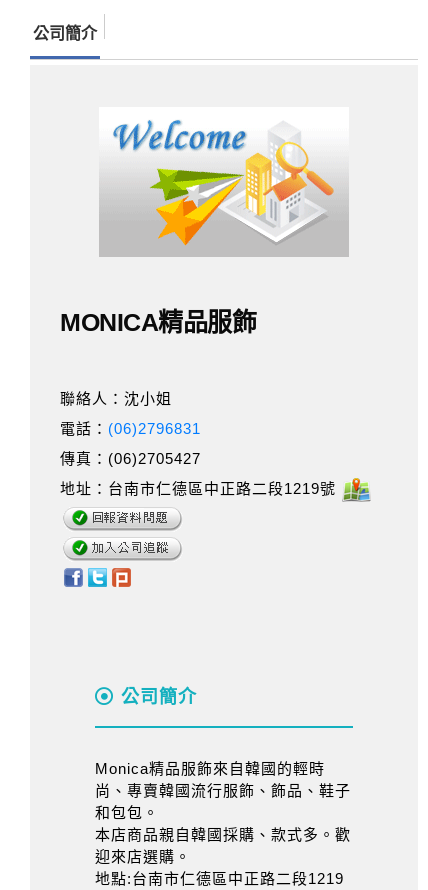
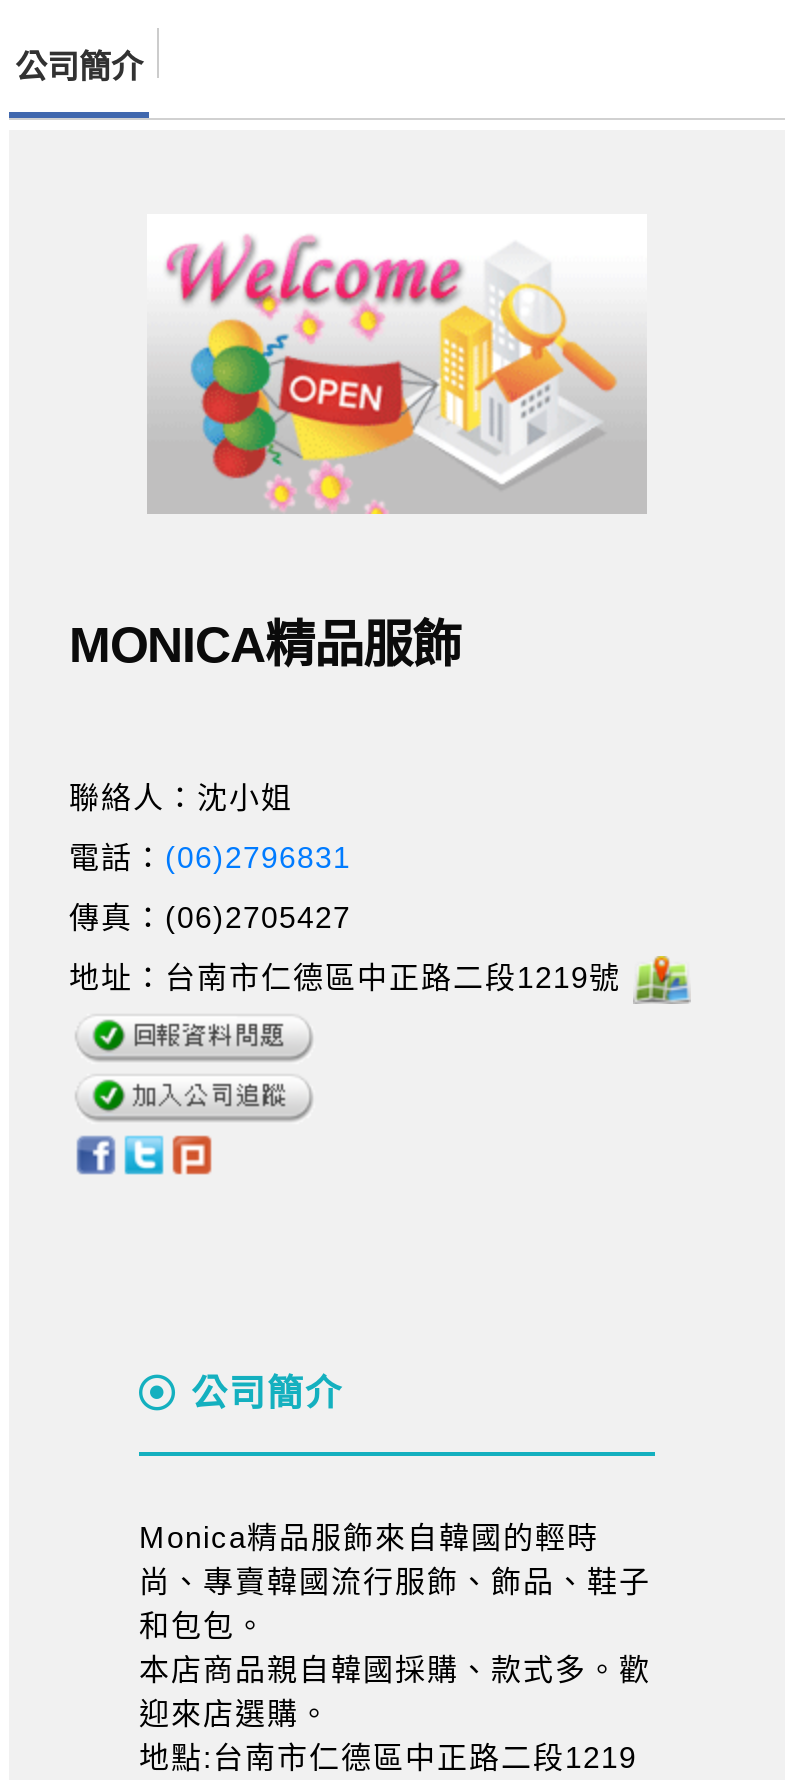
- [image]
+ [image]
